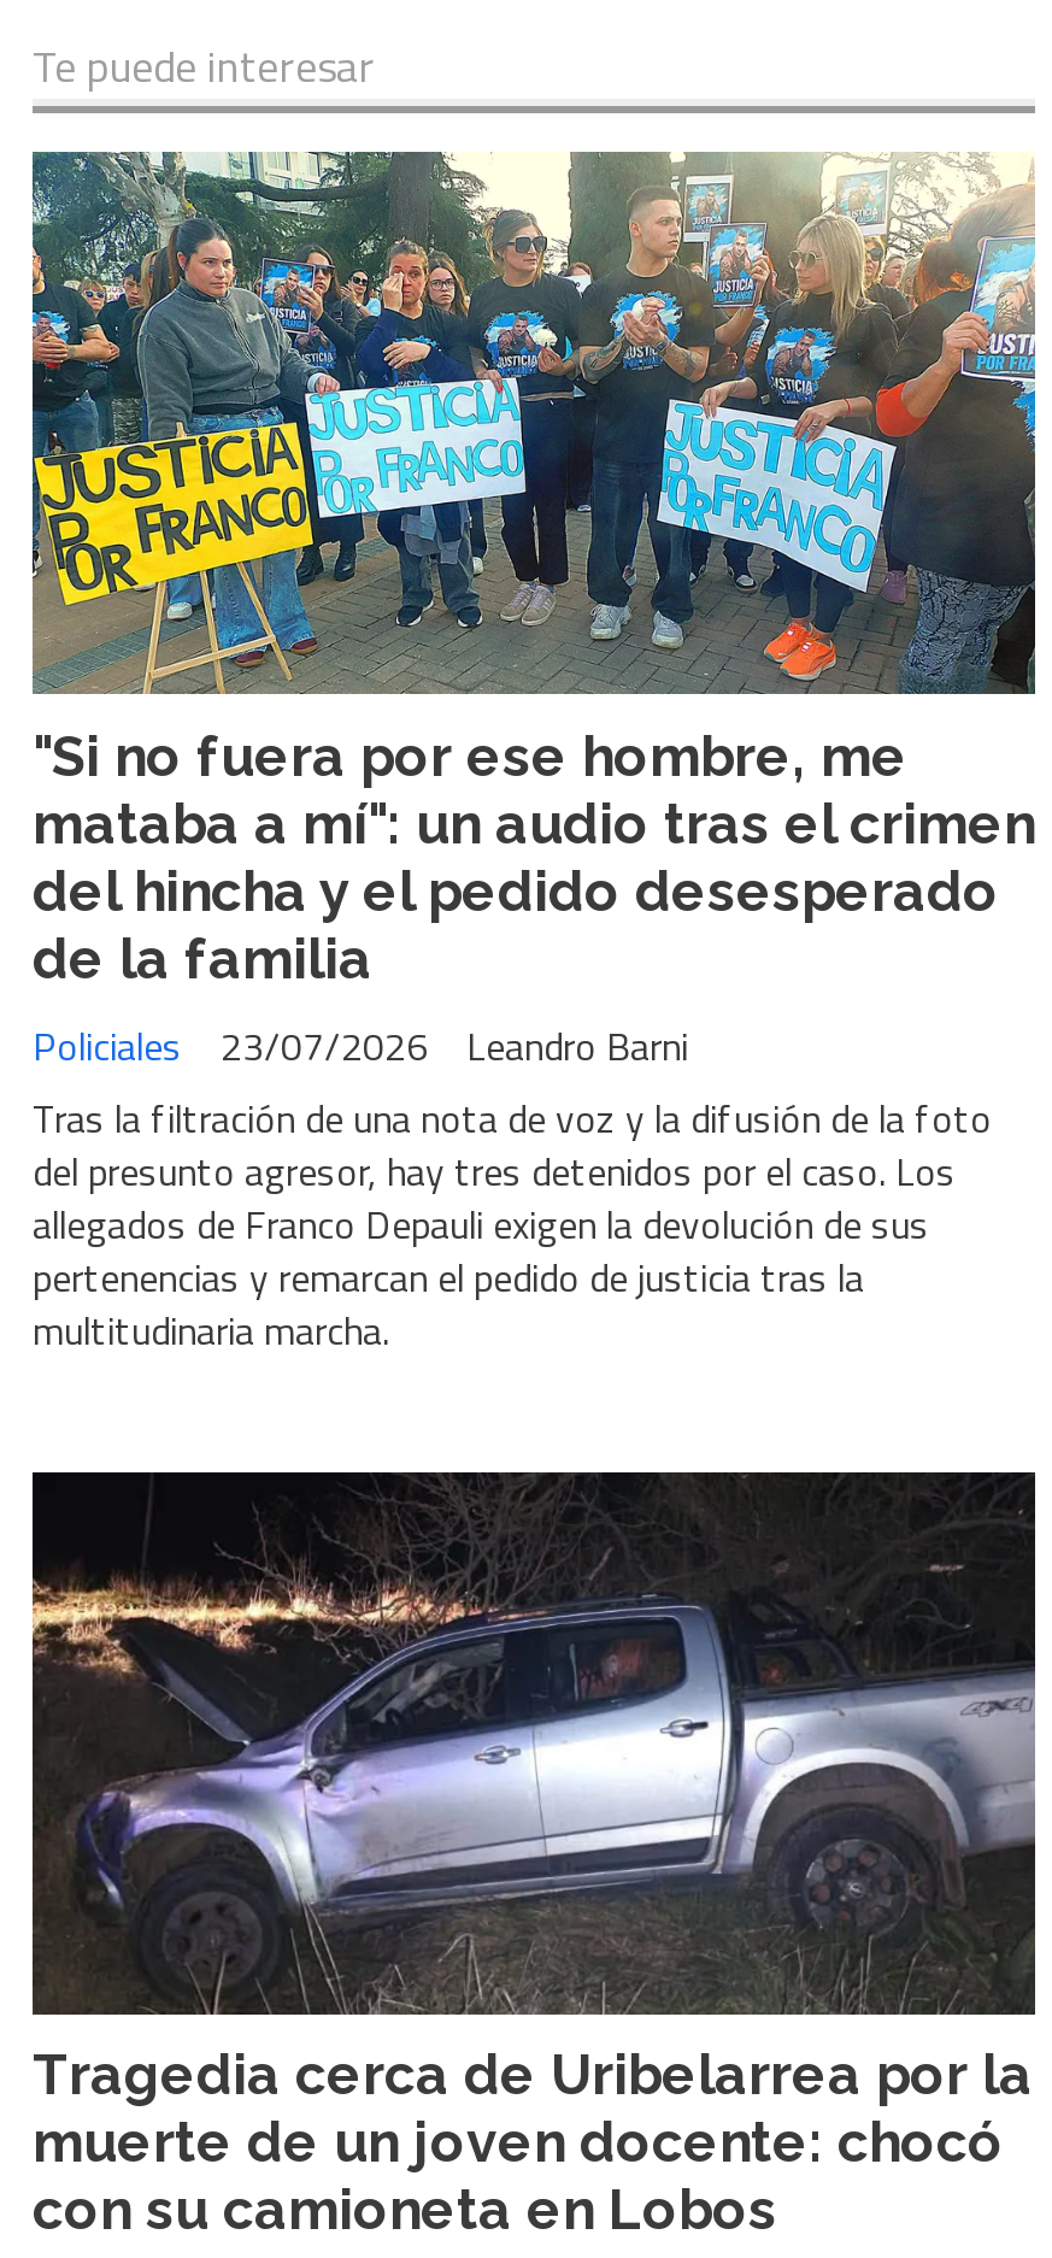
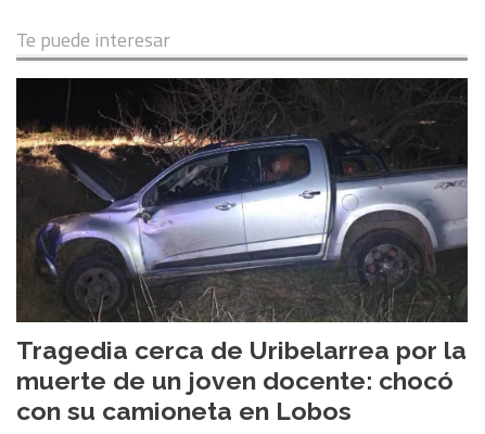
- [image]
- "Si no fuera por ese hombre, me
- mataba a mí": un audio tras el crimen
- del hincha y el pedido desesperado
- de la familia
- Leandro Barni
- Policiales
- 23/07/2026
- Tras la filtración de una nota de voz y la difusión de la foto
- del presunto agresor, hay tres detenidos por el caso. Los
- allegados de Franco Depauli exigen la devolución de sus
- pertenencias y remarcan el pedido de justicia tras la
- multitudinaria marcha.
